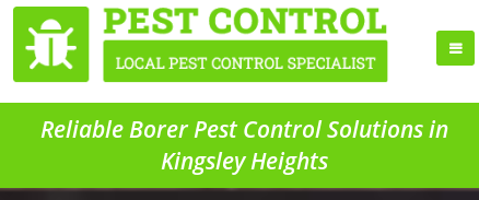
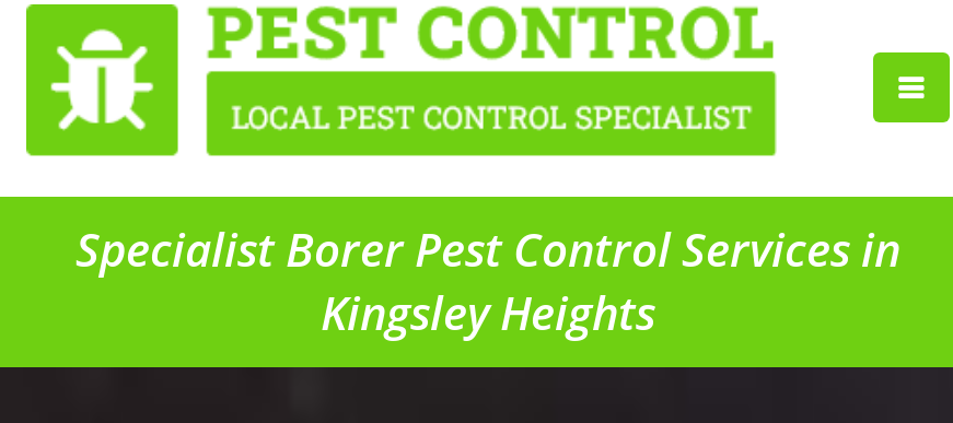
- Reliable Borer Pest Control Solutions in
+ Specialist Borer Pest Control Services in
